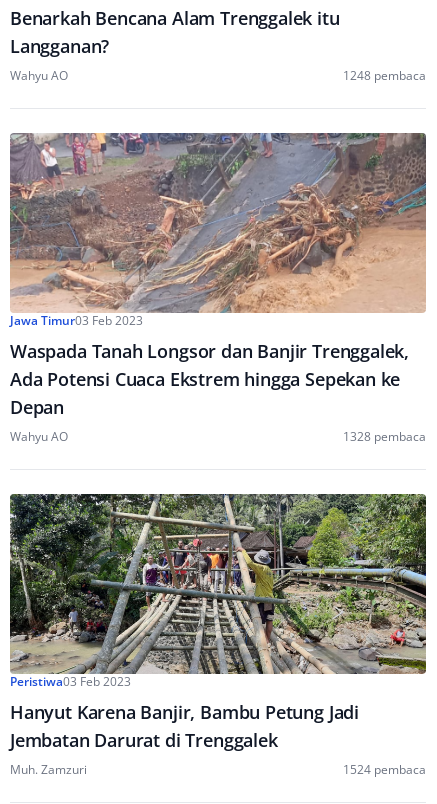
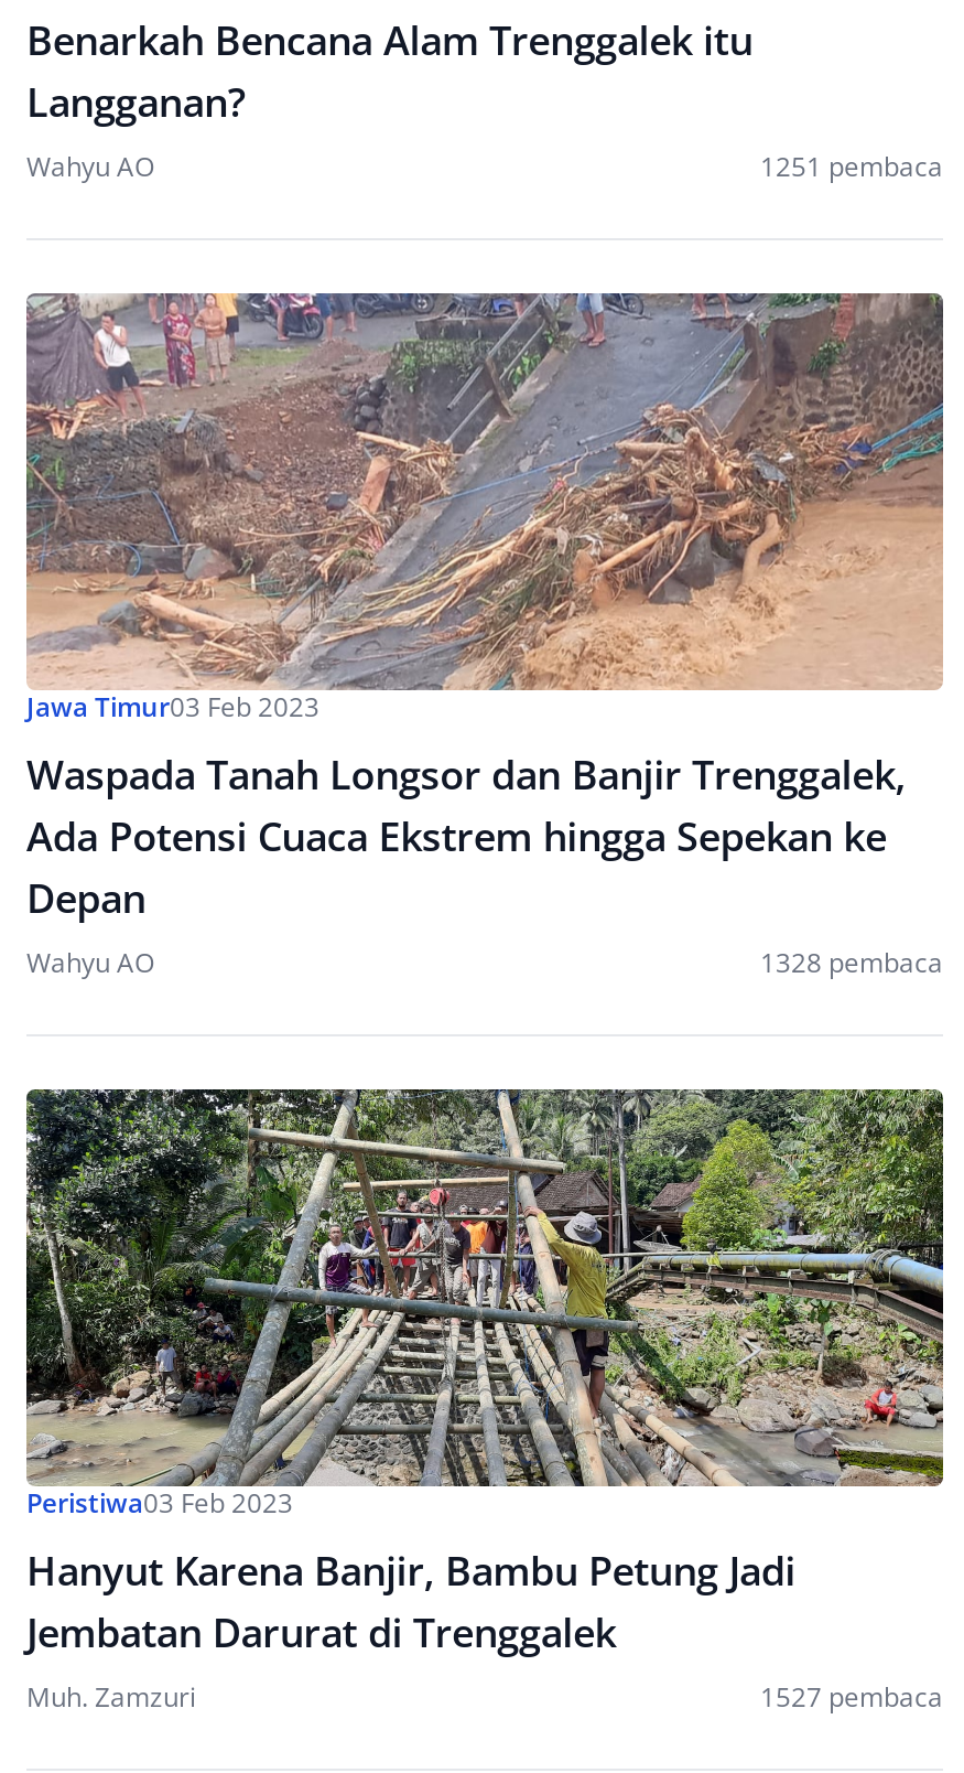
- 1248 pembaca
+ 1251 pembaca

- 1524 pembaca
+ 1527 pembaca
